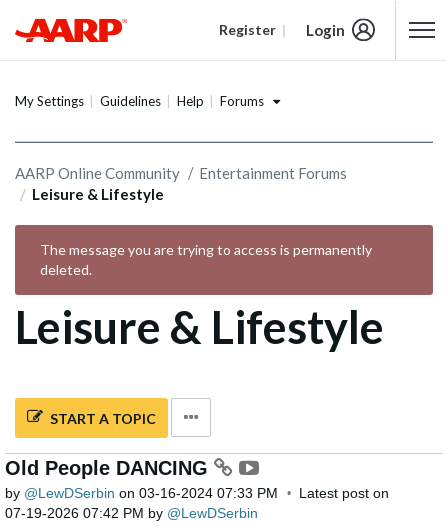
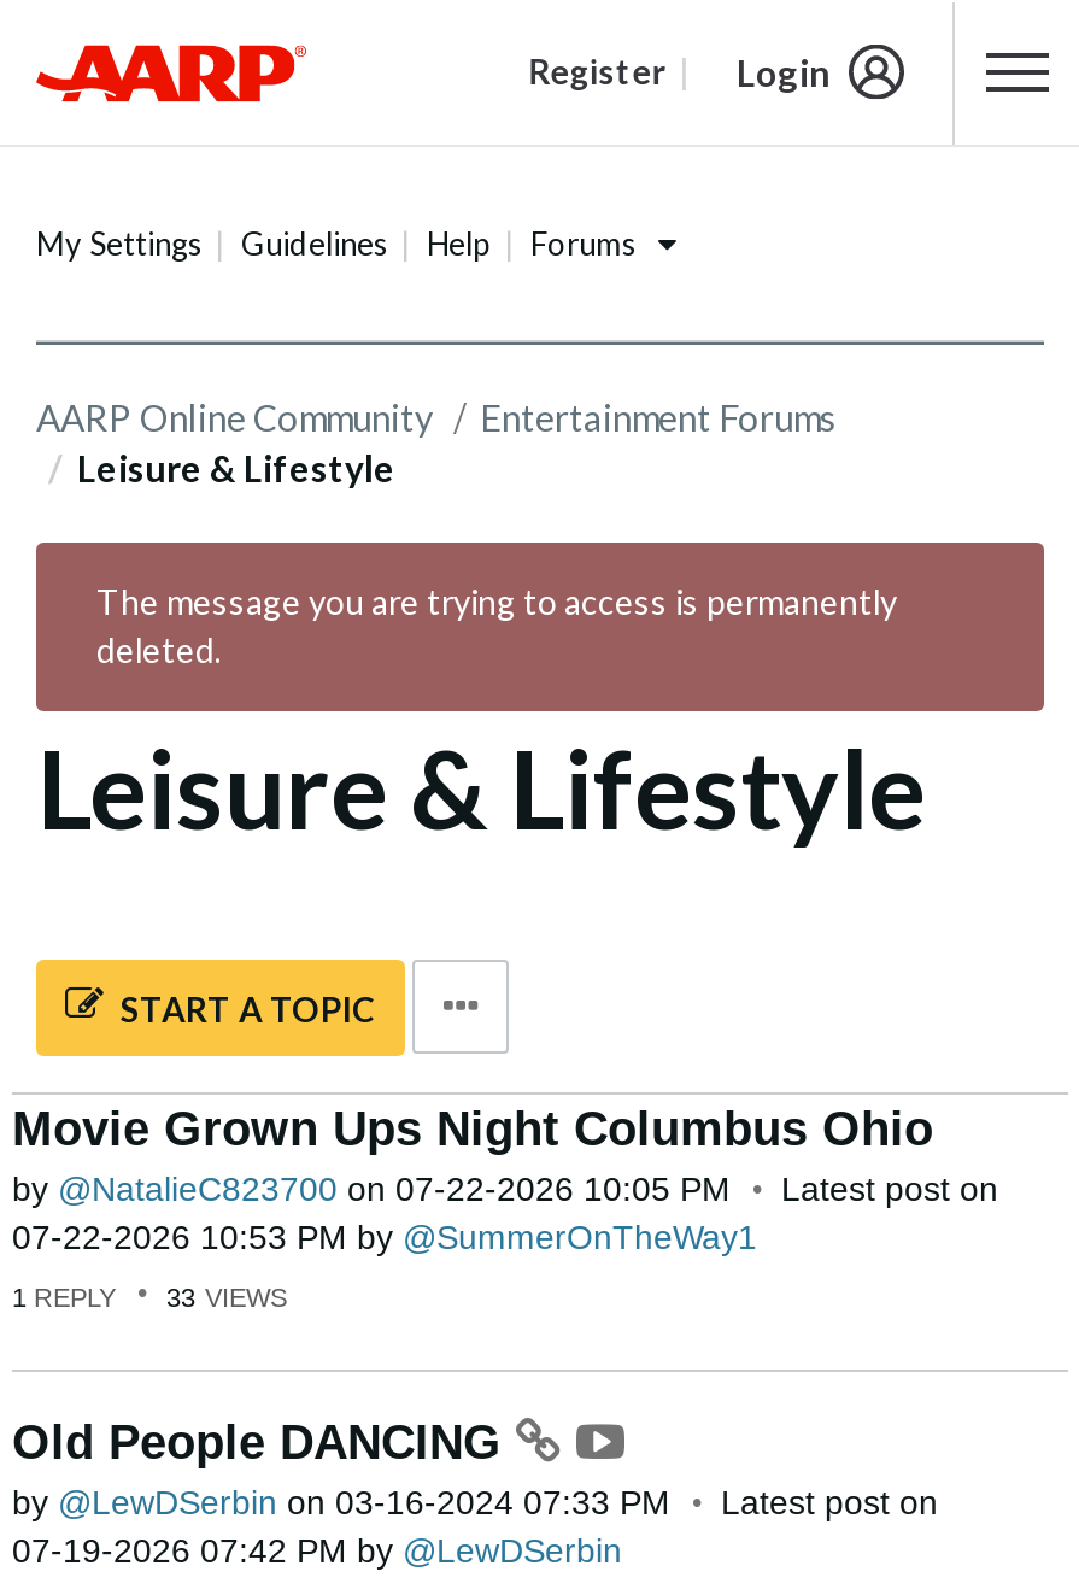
+ Movie Grown Ups Night Columbus Ohio
+ by
+ NatalieC823700 on 07-22-2026 10:05 PM
+ Latest post on
+ 07-22-2026 10:53 PM by
+ SummerOnTheWay1
+ 1 REPLY
+ 33 VIEWS
